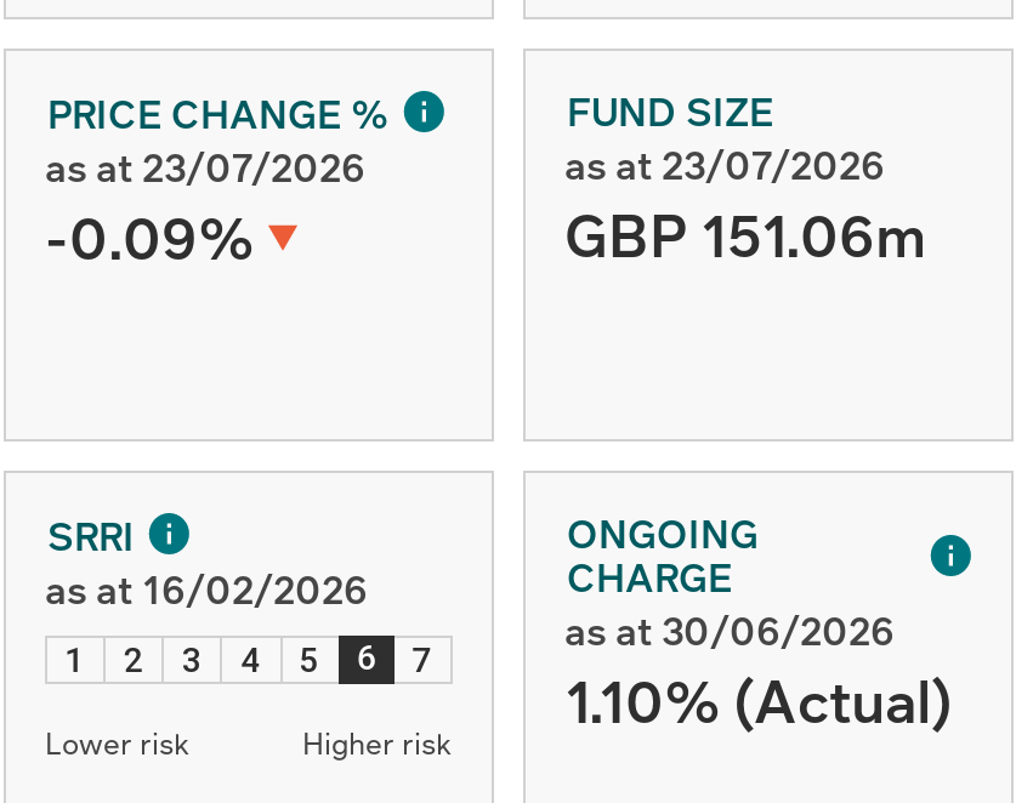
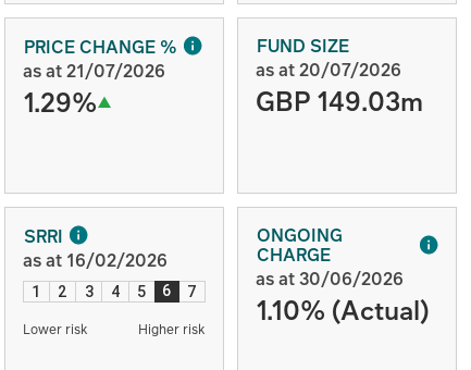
- as at 23/07/2026
+ as at 21/07/2026

- as at 23/07/2026
+ as at 20/07/2026

- -0.09%
+ 1.29%

- GBP 151.06m
+ GBP 149.03m
